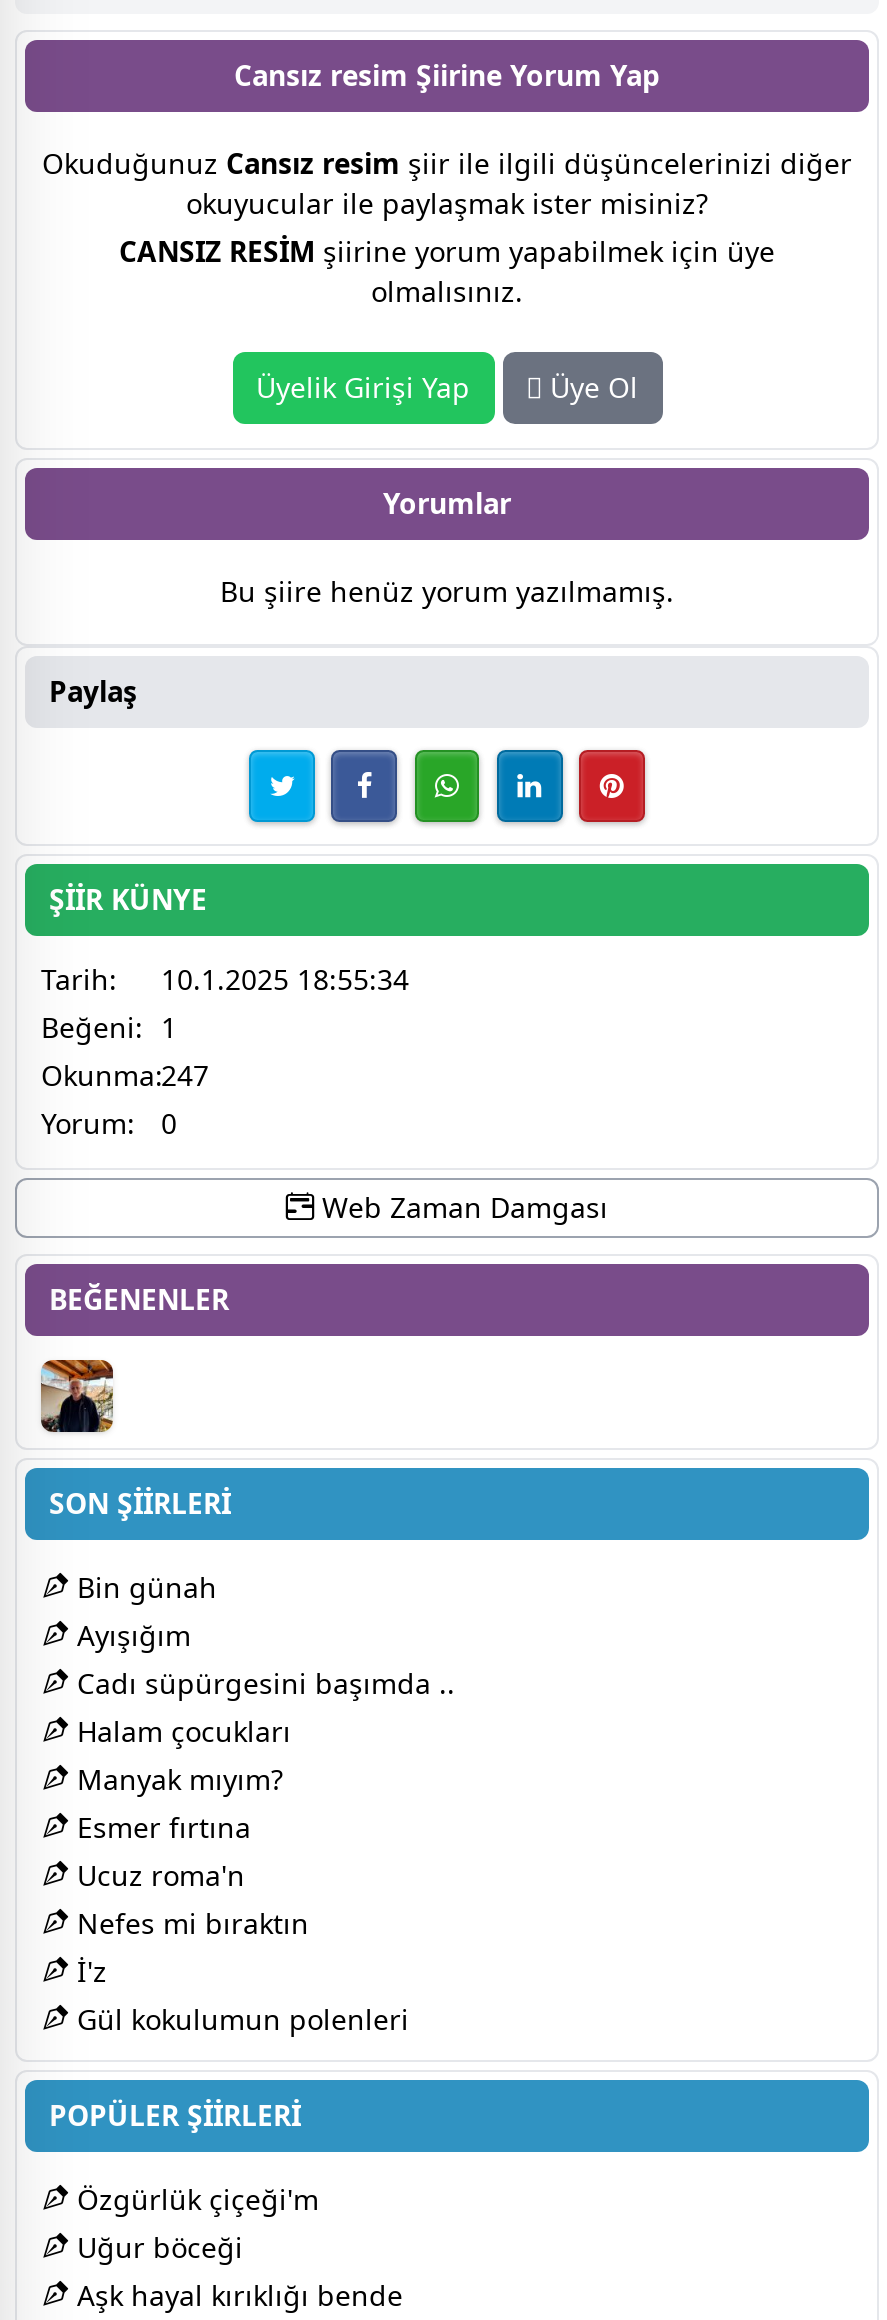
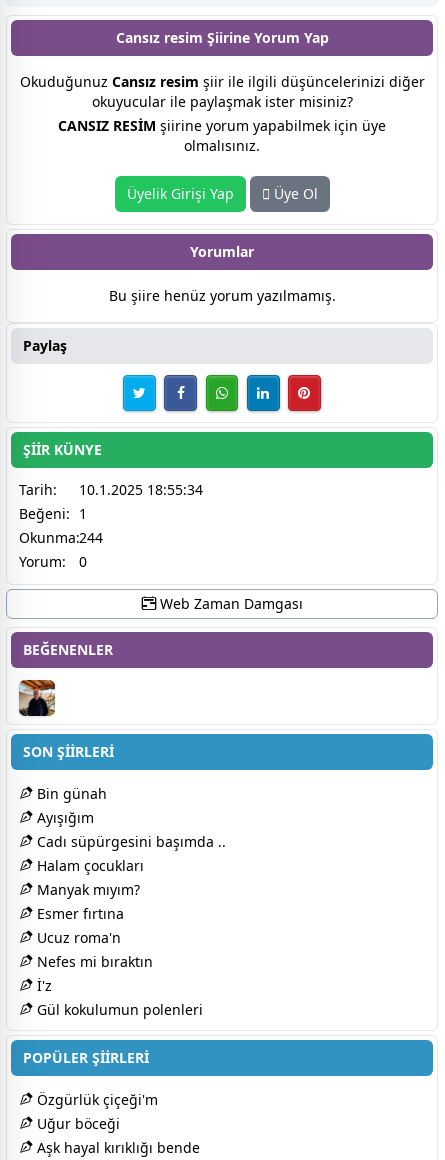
- Okunma:247
+ Okunma:244
